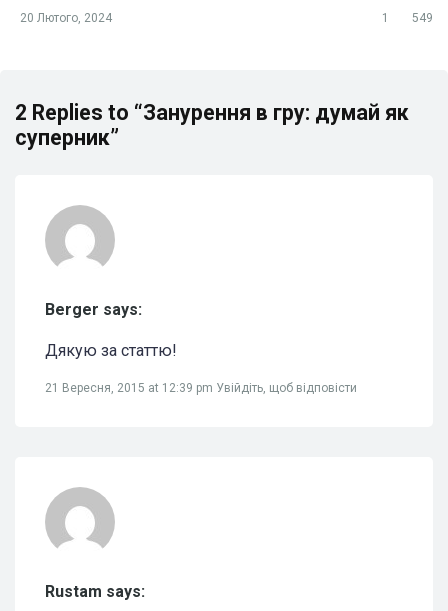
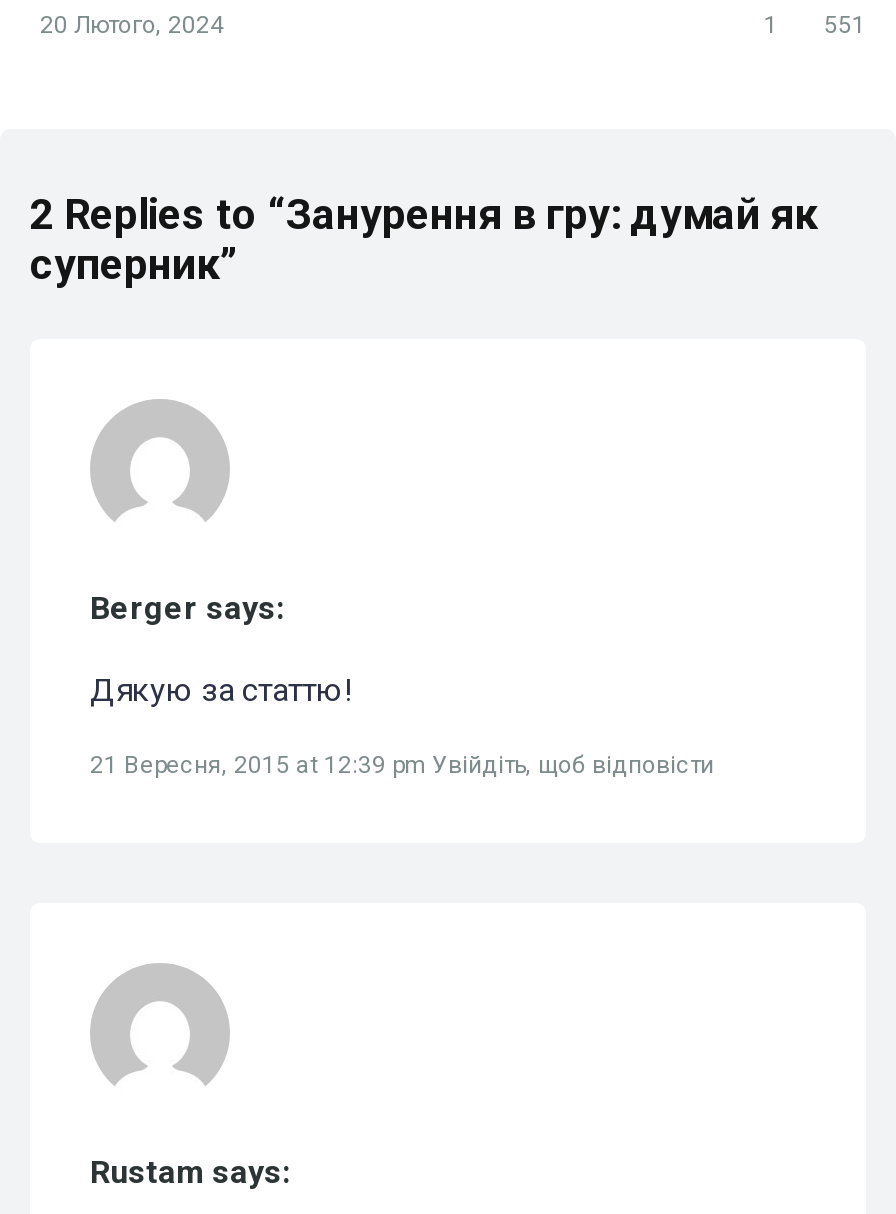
- 1 549
+ 1 551
